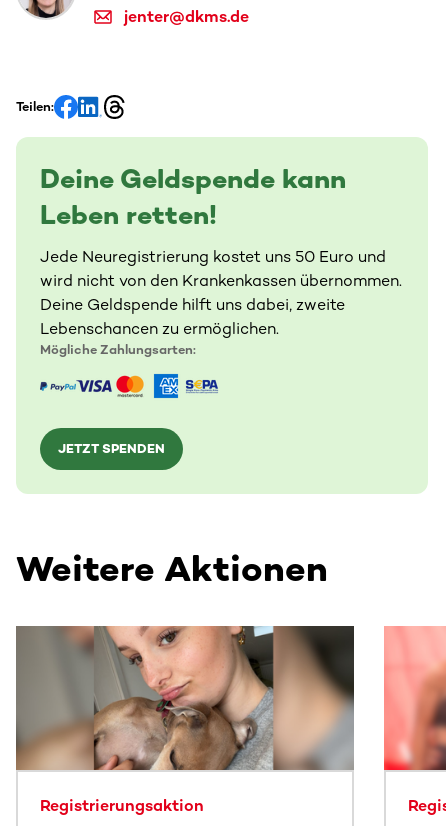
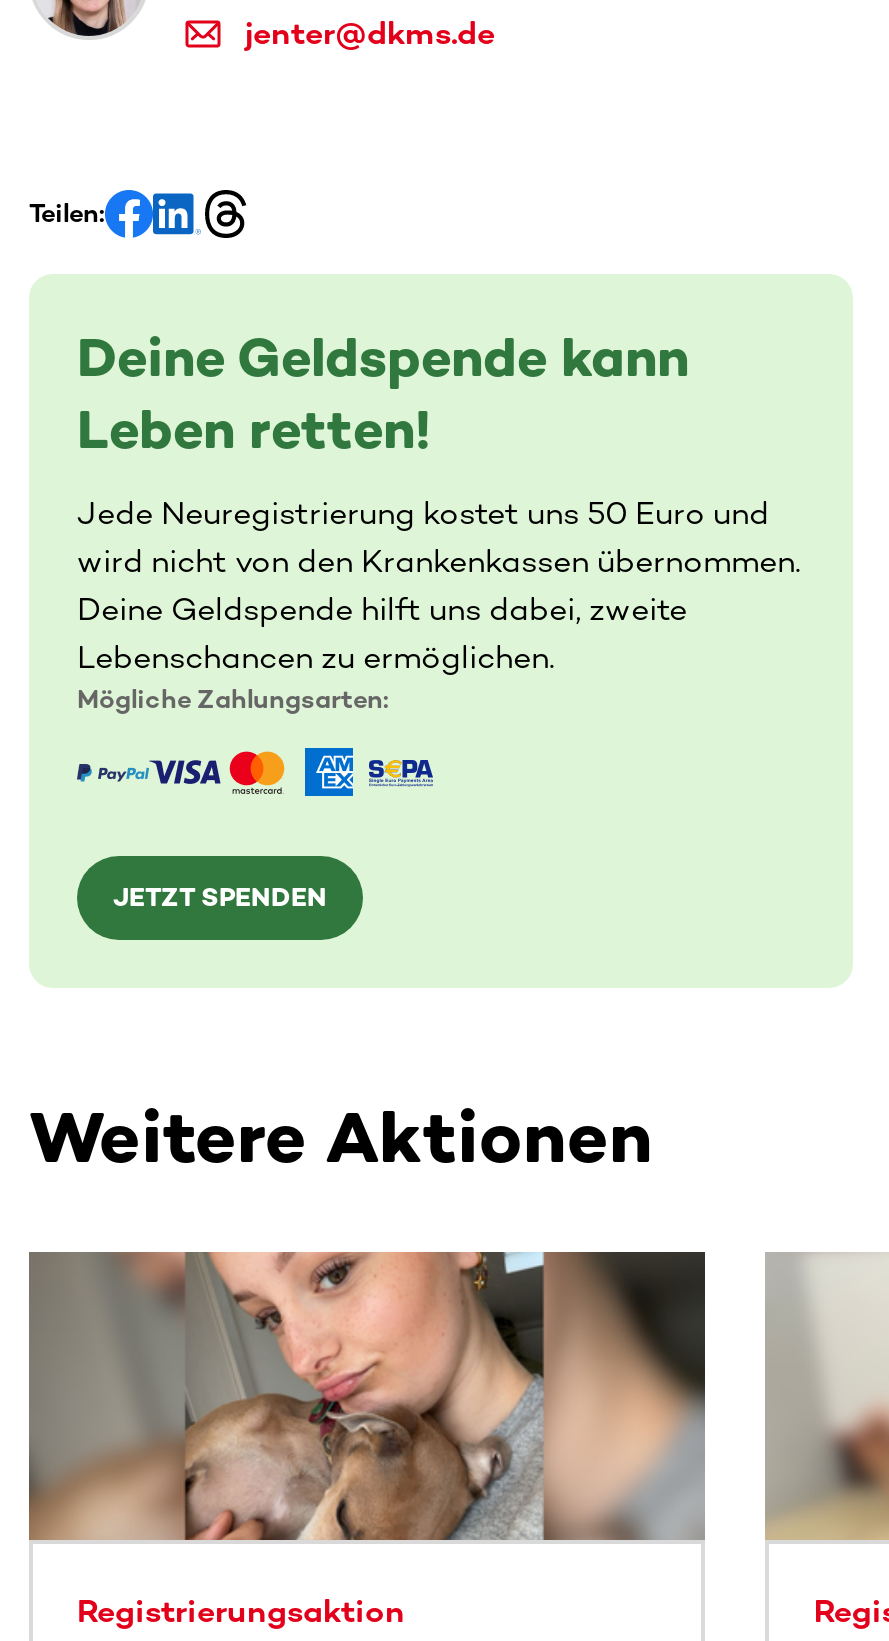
- [image]
+ [image]
